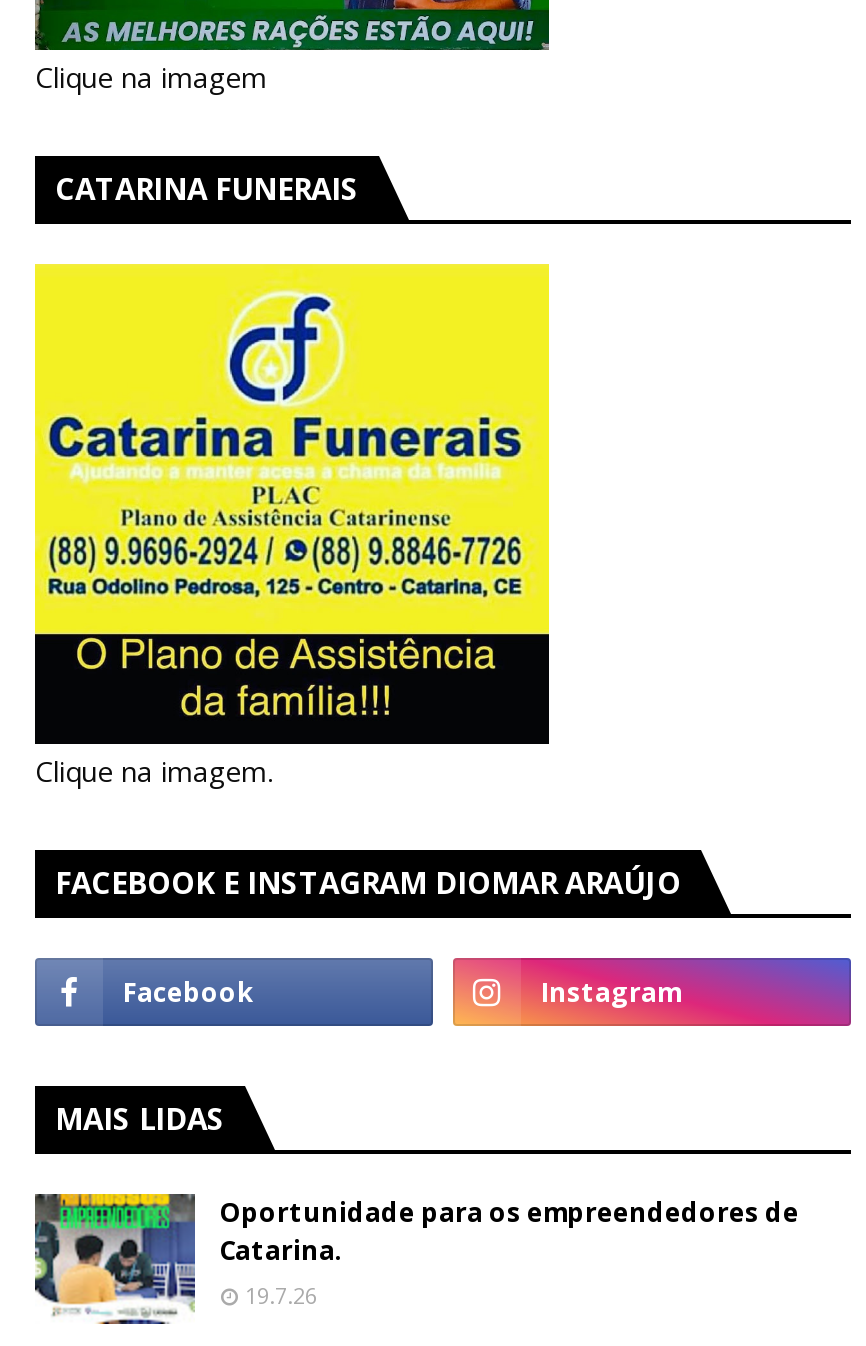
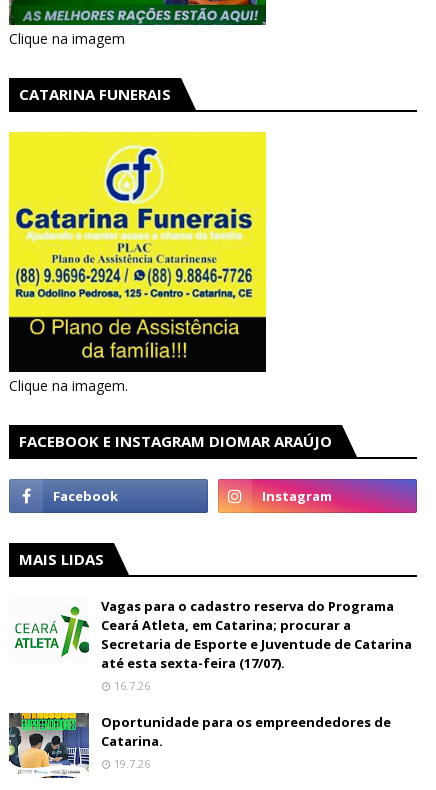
+ [image]
+ Vagas para o cadastro reserva do Programa
+ Ceará Atleta, em Catarina; procurar a
+ Secretaria de Esporte e Juventude de Catarina
+ até esta sexta-feira (17/07).
+ 16.7.26
